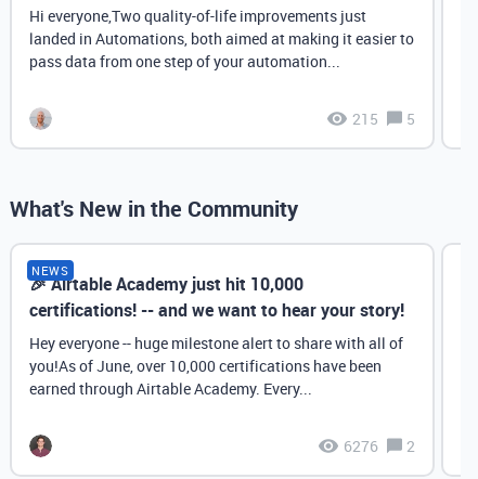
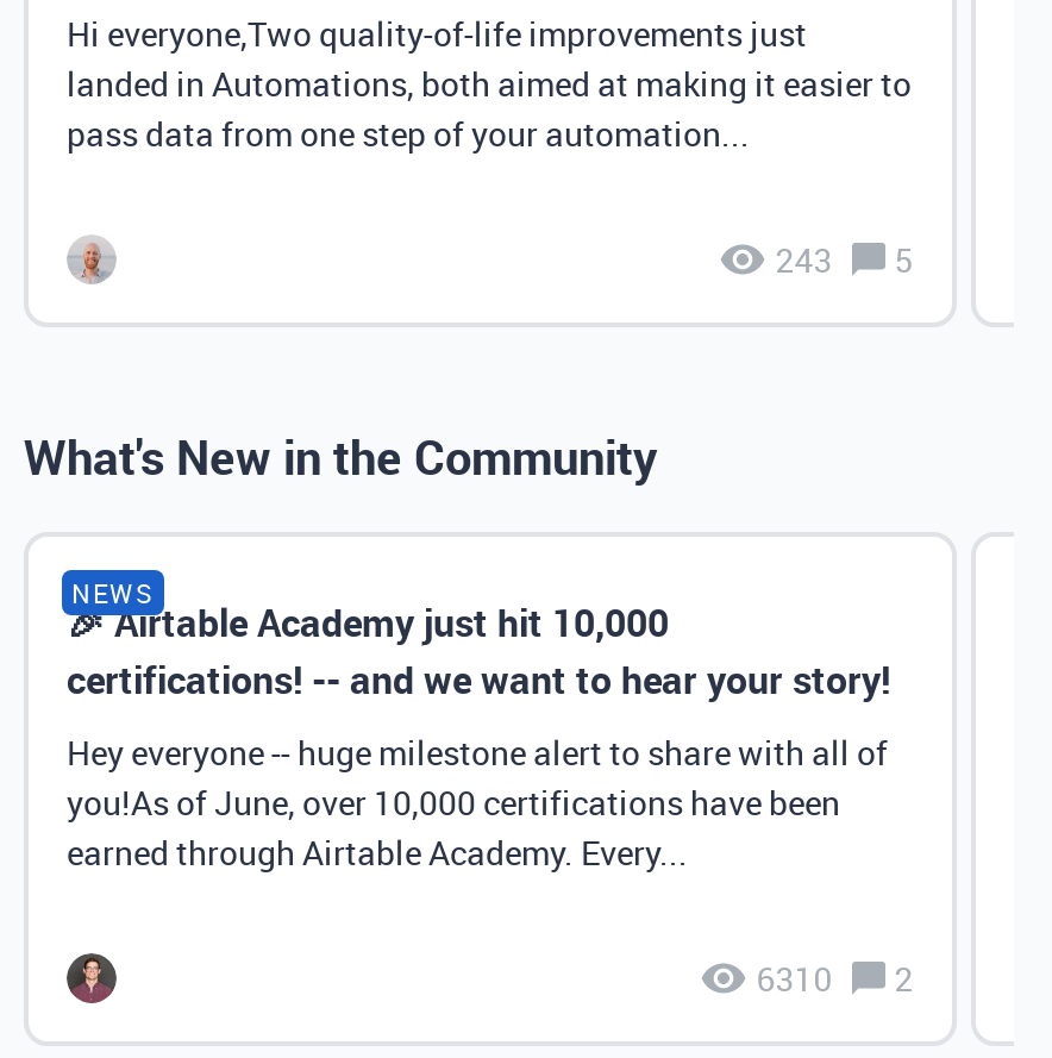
- 215 5
+ 243 5

- 6276 2
+ 6310 2
